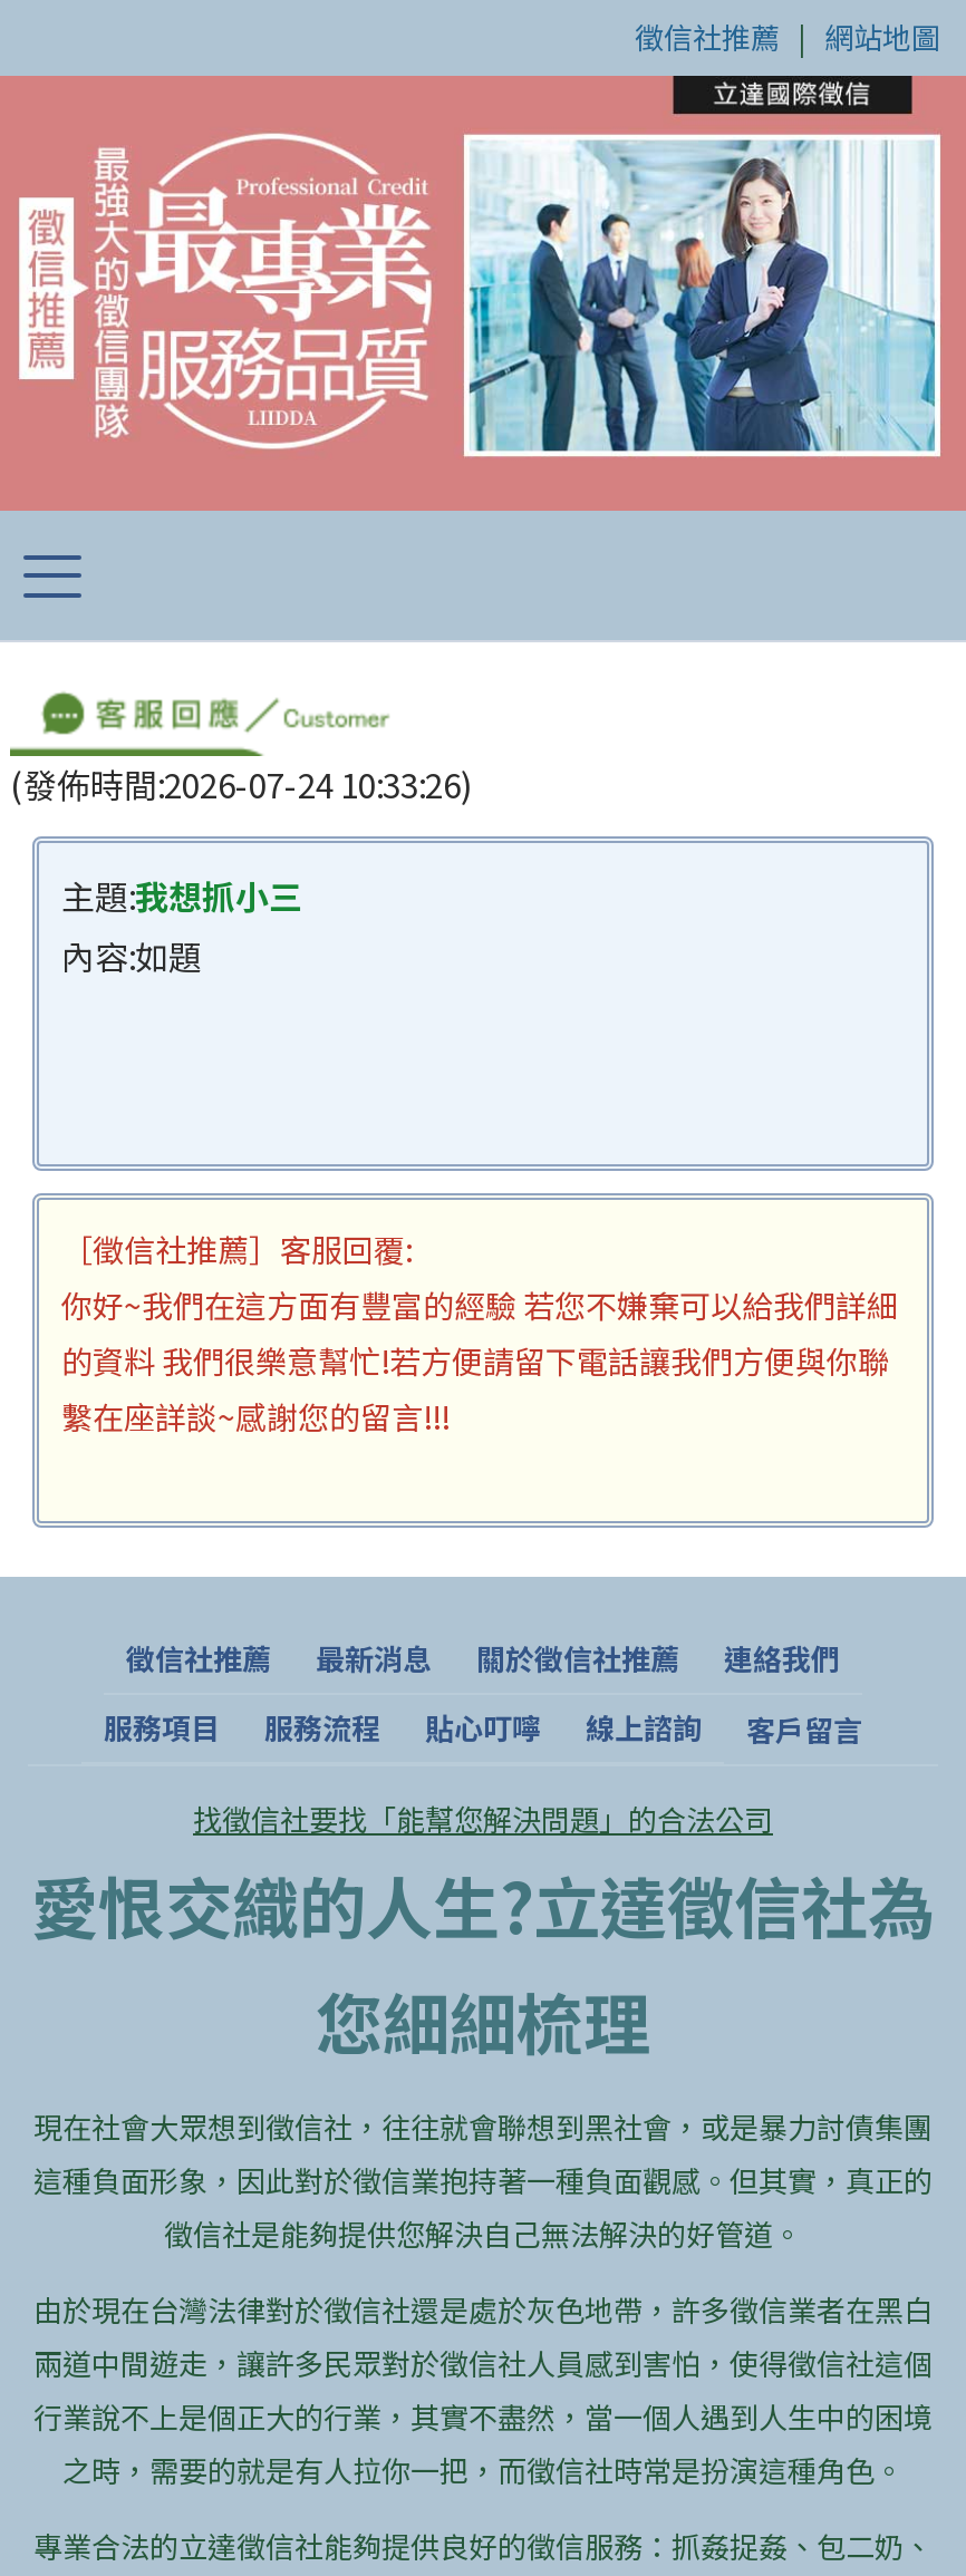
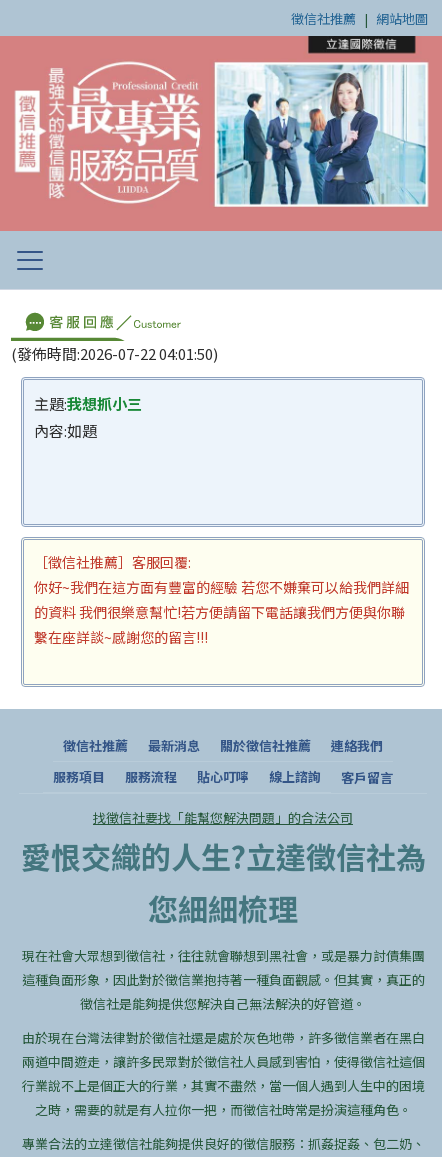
- (發佈時間:2026-07-24 10:33:26)
+ (發佈時間:2026-07-22 04:01:50)
